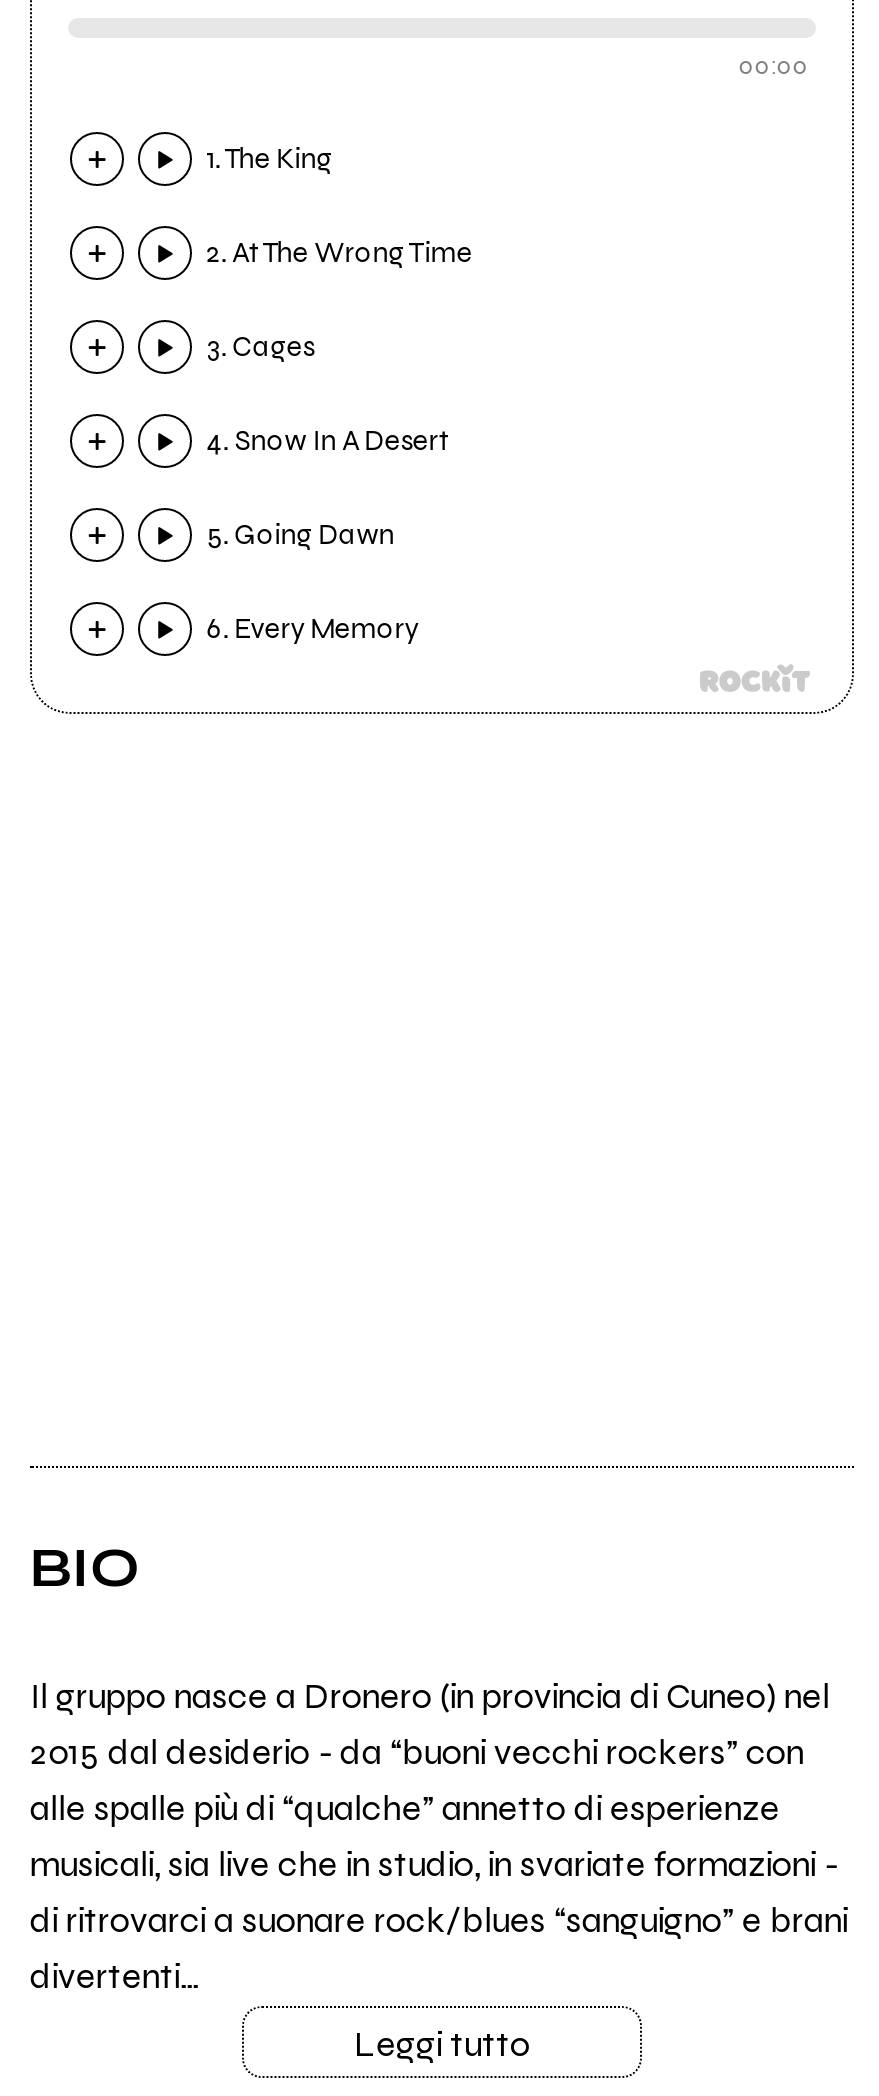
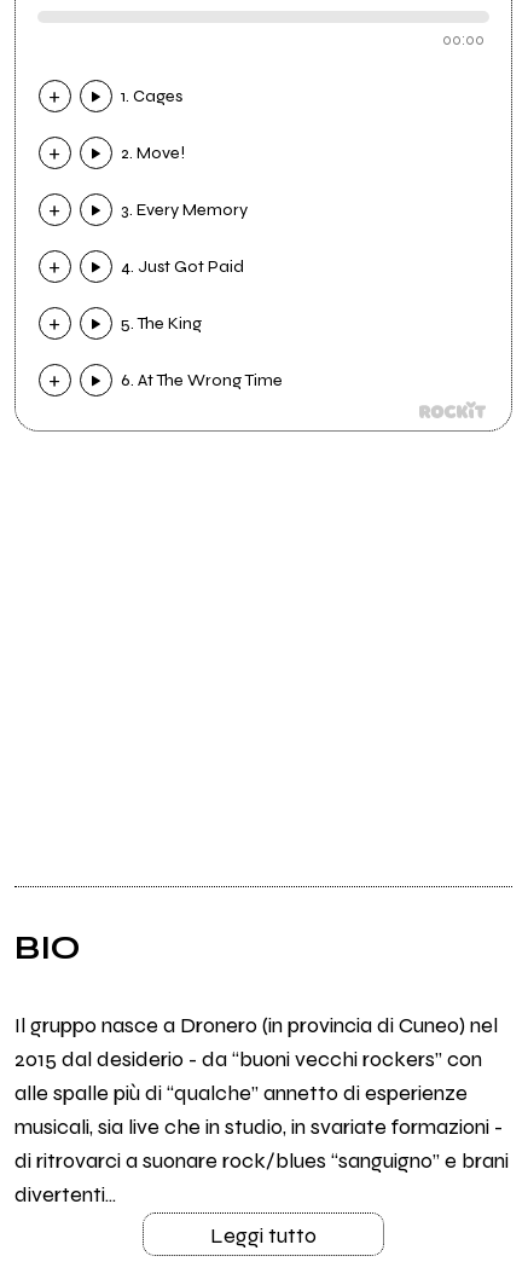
- 1. The King
+ 1. Cages

- 2. At The Wrong Time
+ 2. Move!

- 3. Cages
+ 3. Every Memory

- 4. Snow In A Desert
+ 4. Just Got Paid

- 5. Going Dawn
+ 5. The King

- 6. Every Memory
+ 6. At The Wrong Time
